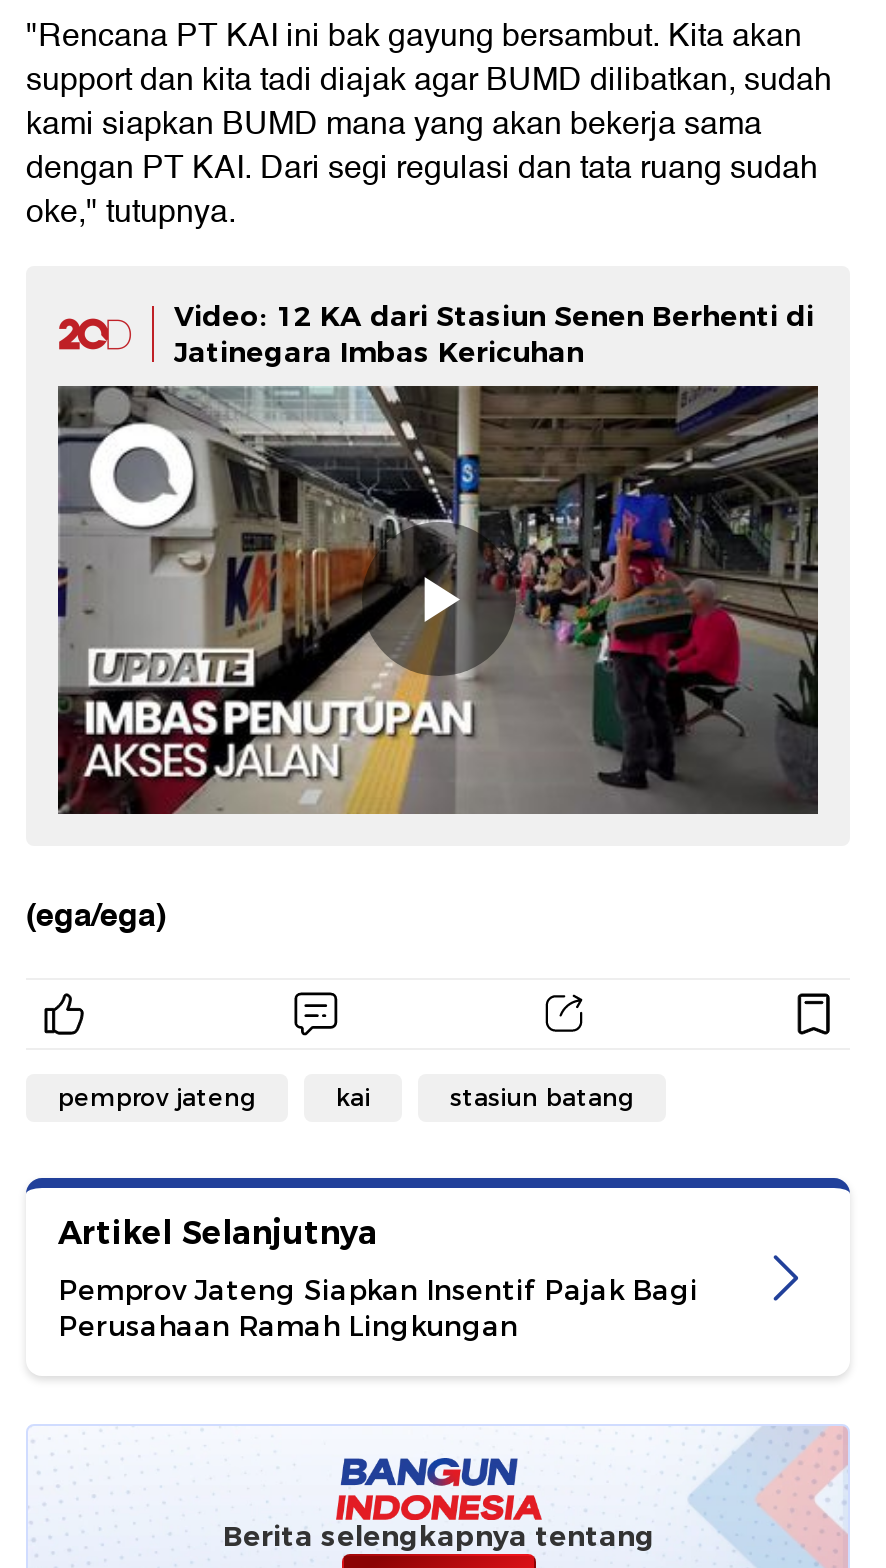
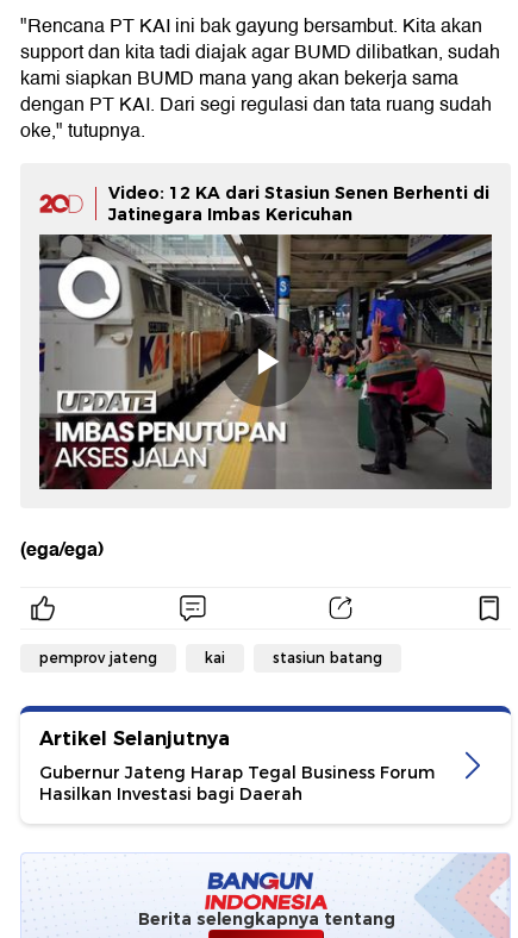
- Pemprov Jateng Siapkan Insentif Pajak Bagi
- Perusahaan Ramah Lingkungan
+ Gubernur Jateng Harap Tegal Business Forum
+ Hasilkan Investasi bagi Daerah
